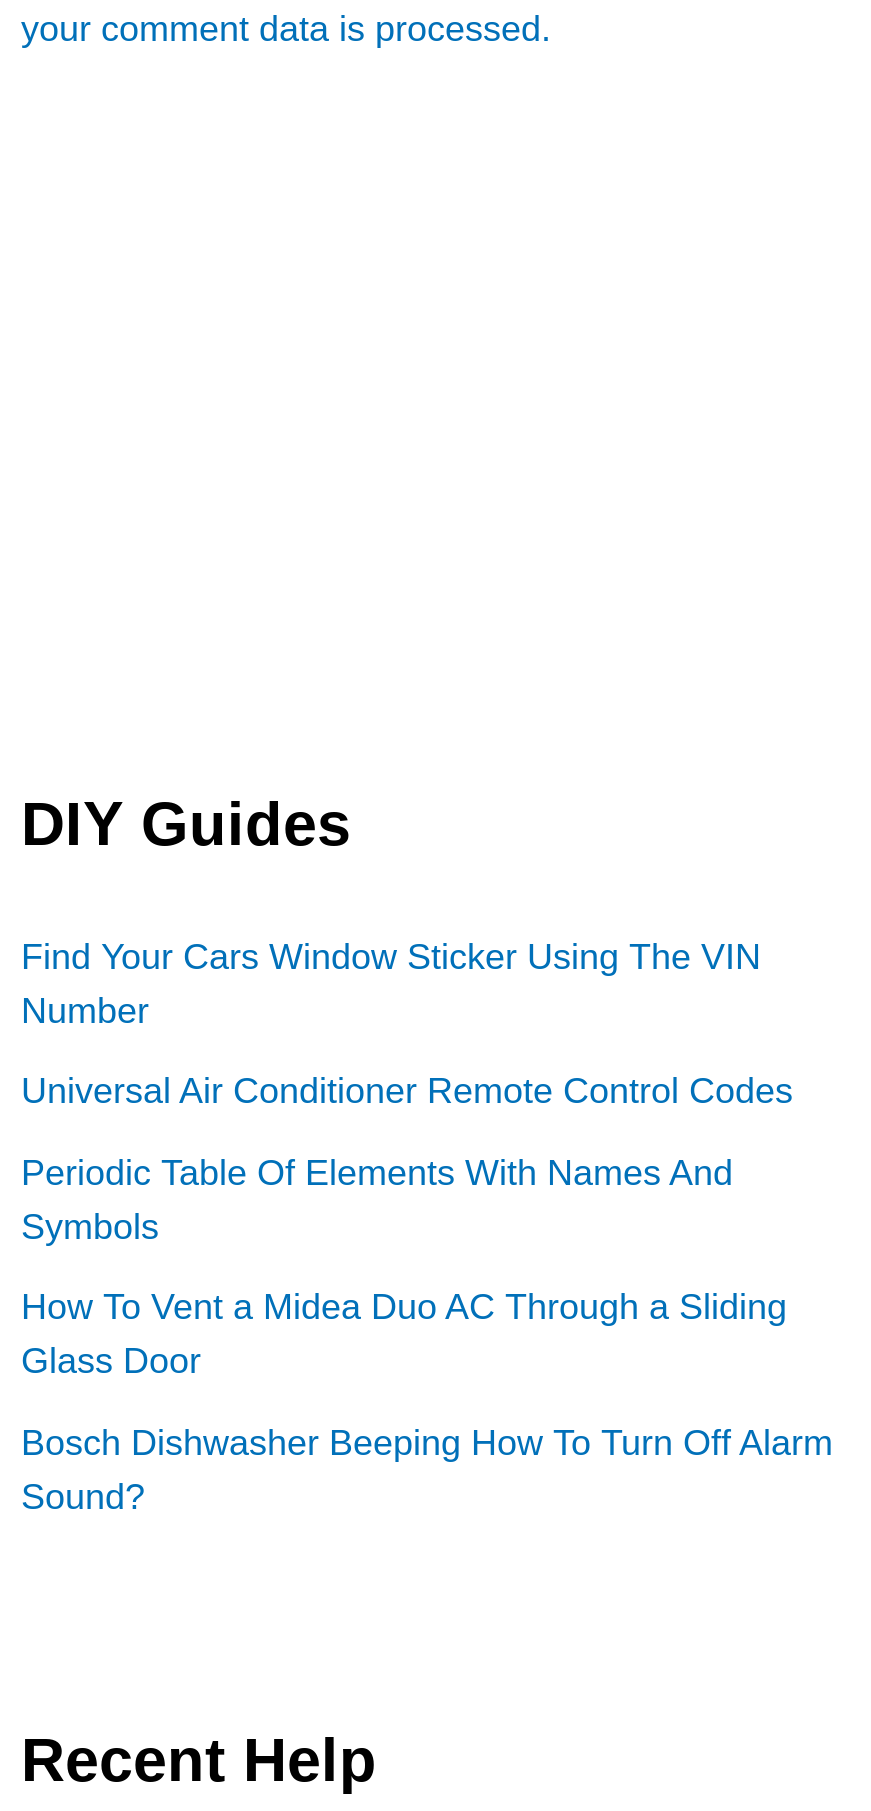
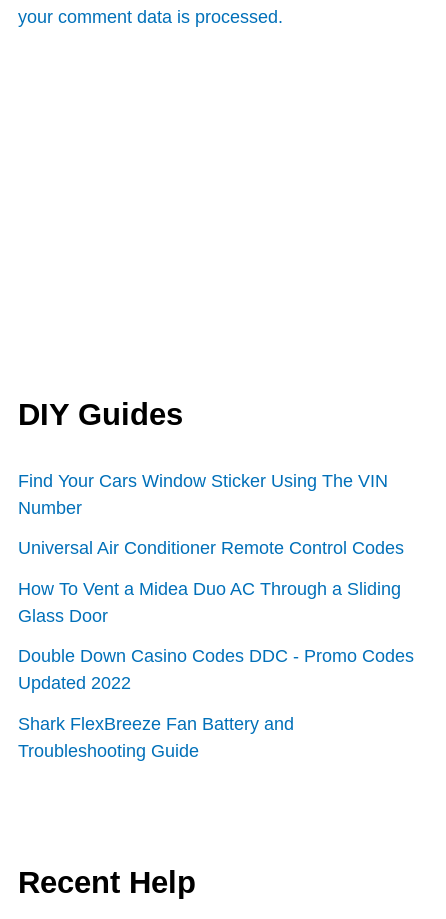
- Periodic Table Of Elements With Names And
- Symbols

moved up: How To Vent a Midea Duo AC Through a Sliding | Glass Door

- Bosch Dishwasher Beeping How To Turn Off Alarm
- Sound?
+ Double Down Casino Codes DDC - Promo Codes
+ Updated 2022
+ Shark FlexBreeze Fan Battery and
+ Troubleshooting Guide
